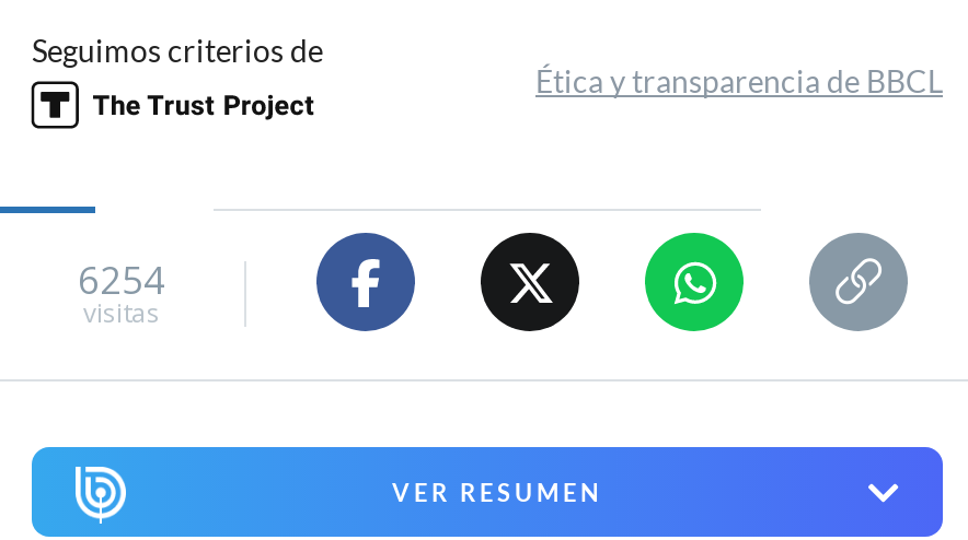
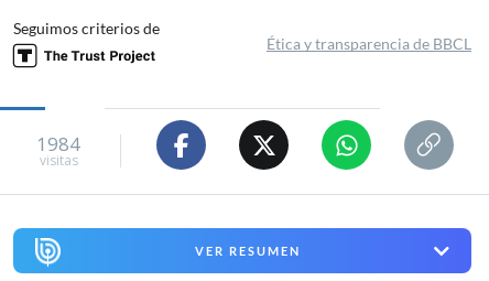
- 6254
+ 1984
